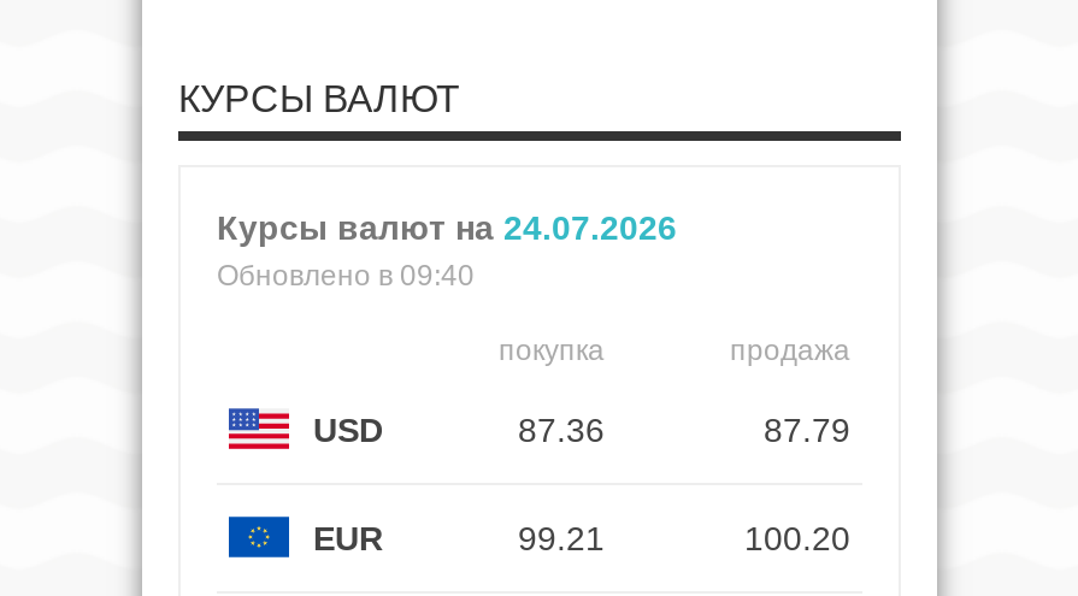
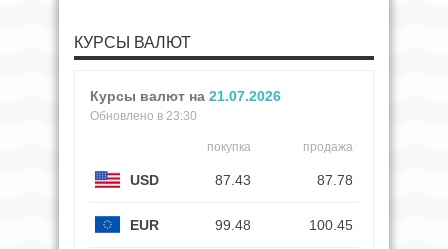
- Курсы валют на 24.07.2026
+ Курсы валют на 21.07.2026

- Обновлено в 09:40
+ Обновлено в 23:30

- 87.36
+ 87.43

- 87.79
+ 87.78

- 99.21
+ 99.48

- 100.20
+ 100.45
